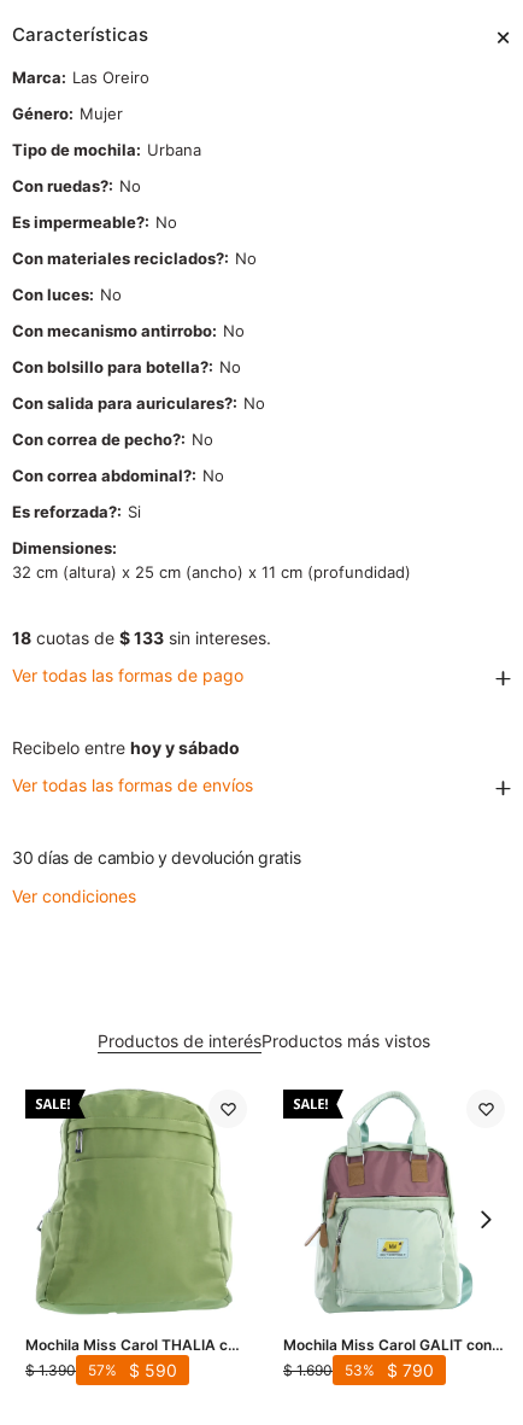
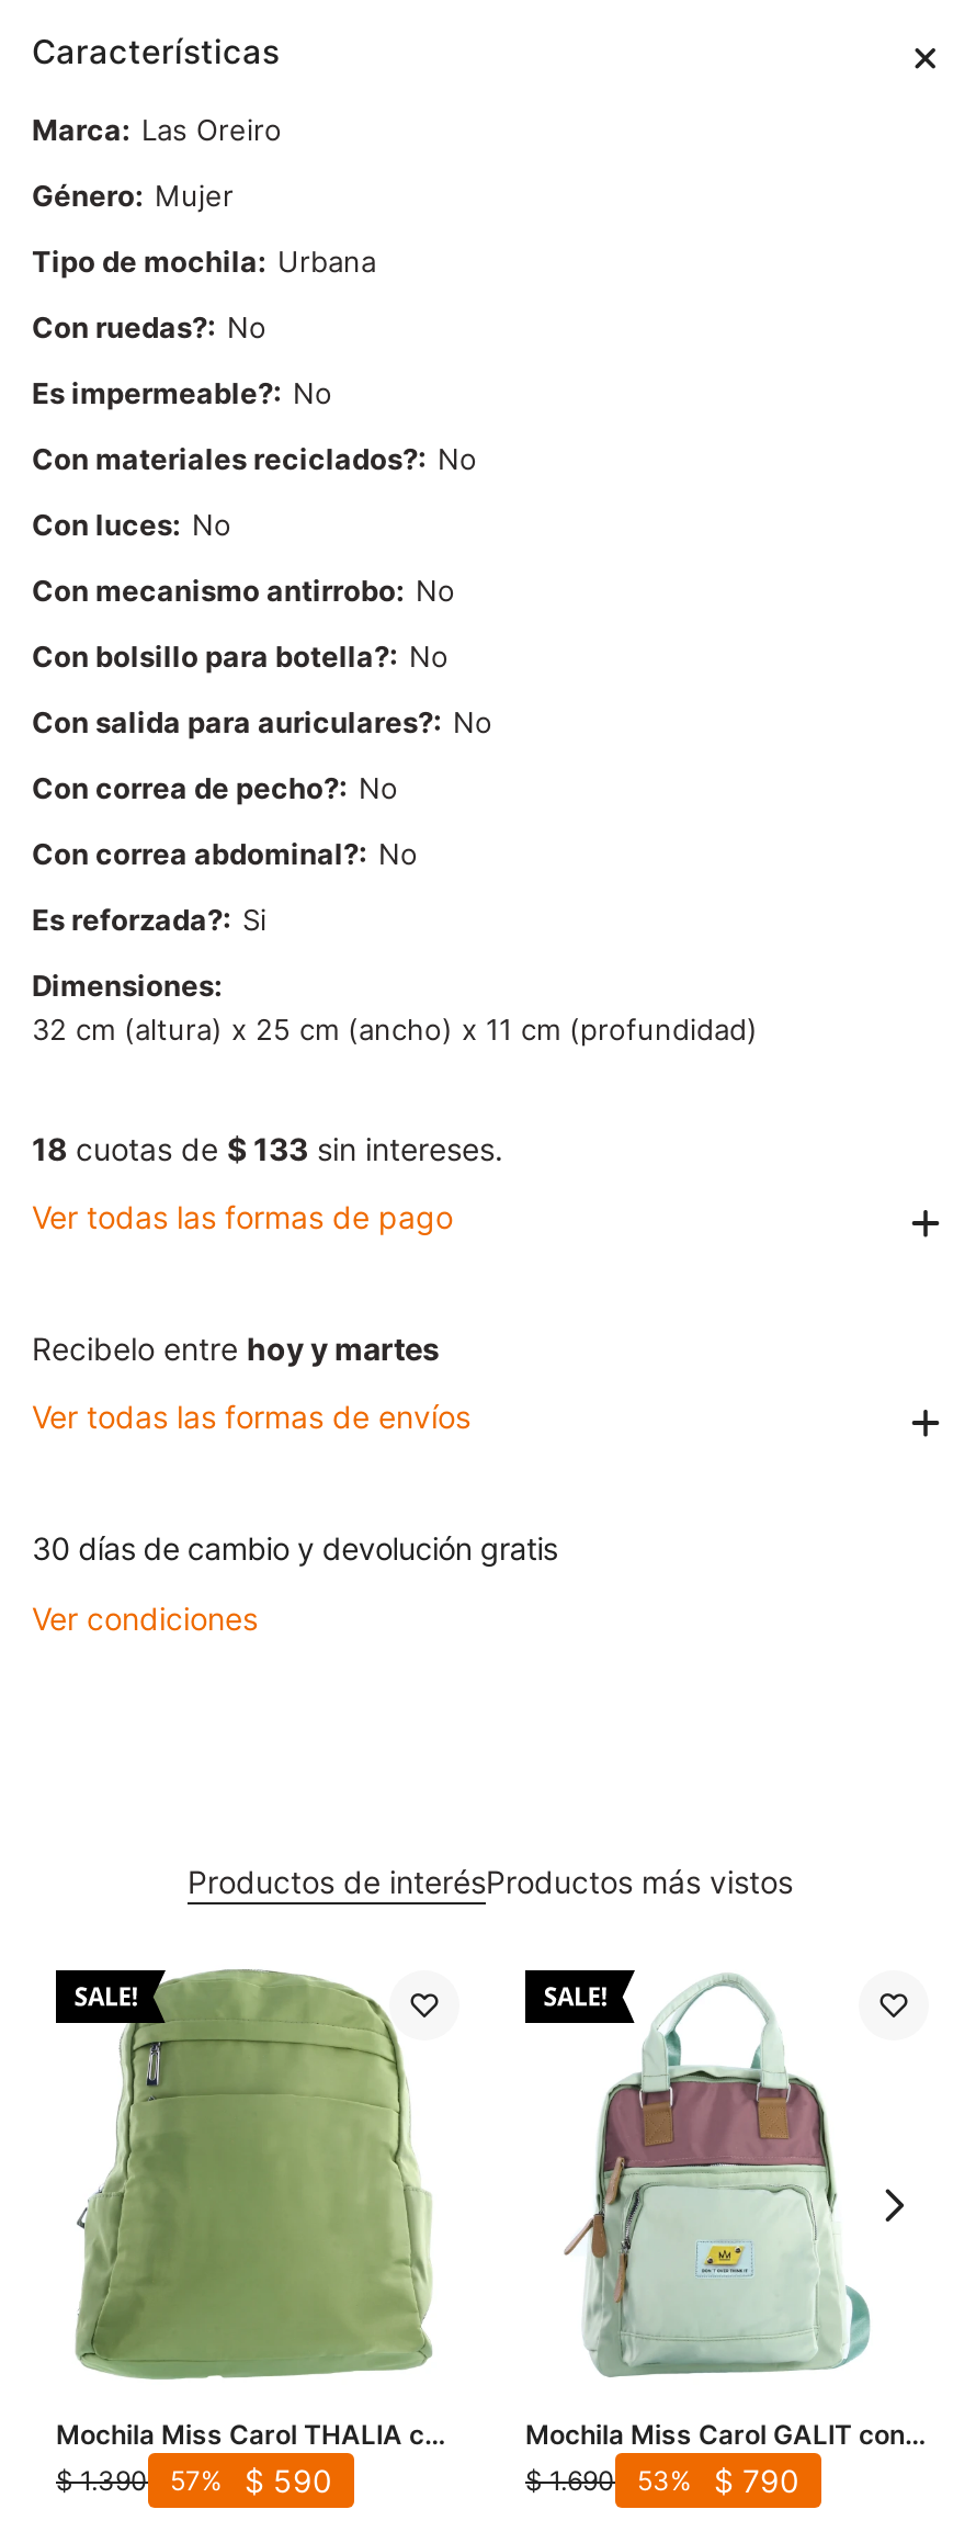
- Recibelo entre hoy y sábado
+ Recibelo entre hoy y martes
